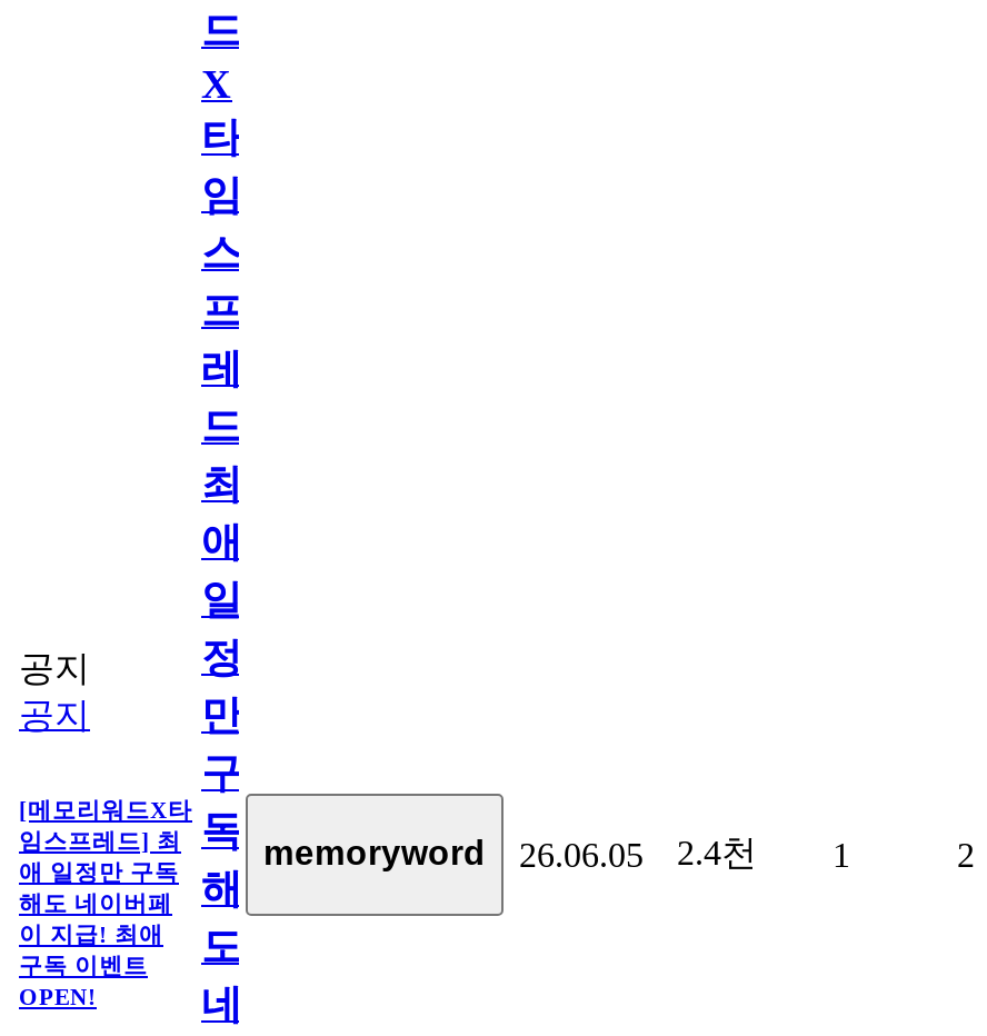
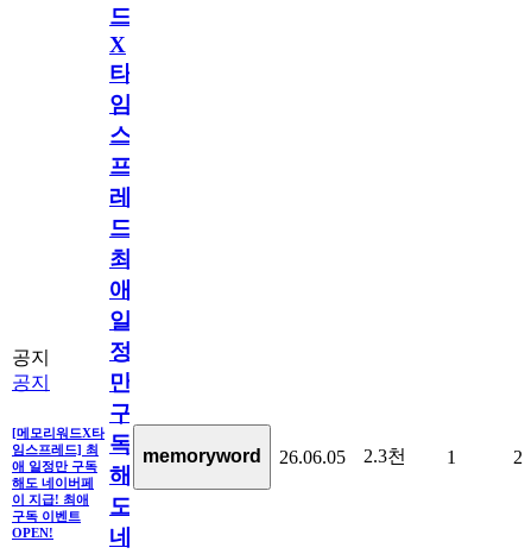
- [메모리워드X타 임스프레드] 최 독 memoryword 26.06.05 2.4천 1
+ [메모리워드X타 임스프레드] 최 독 memoryword 26.06.05 2.3천 1
